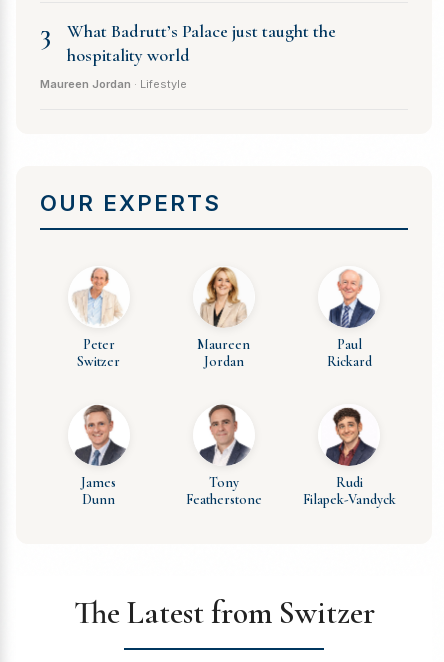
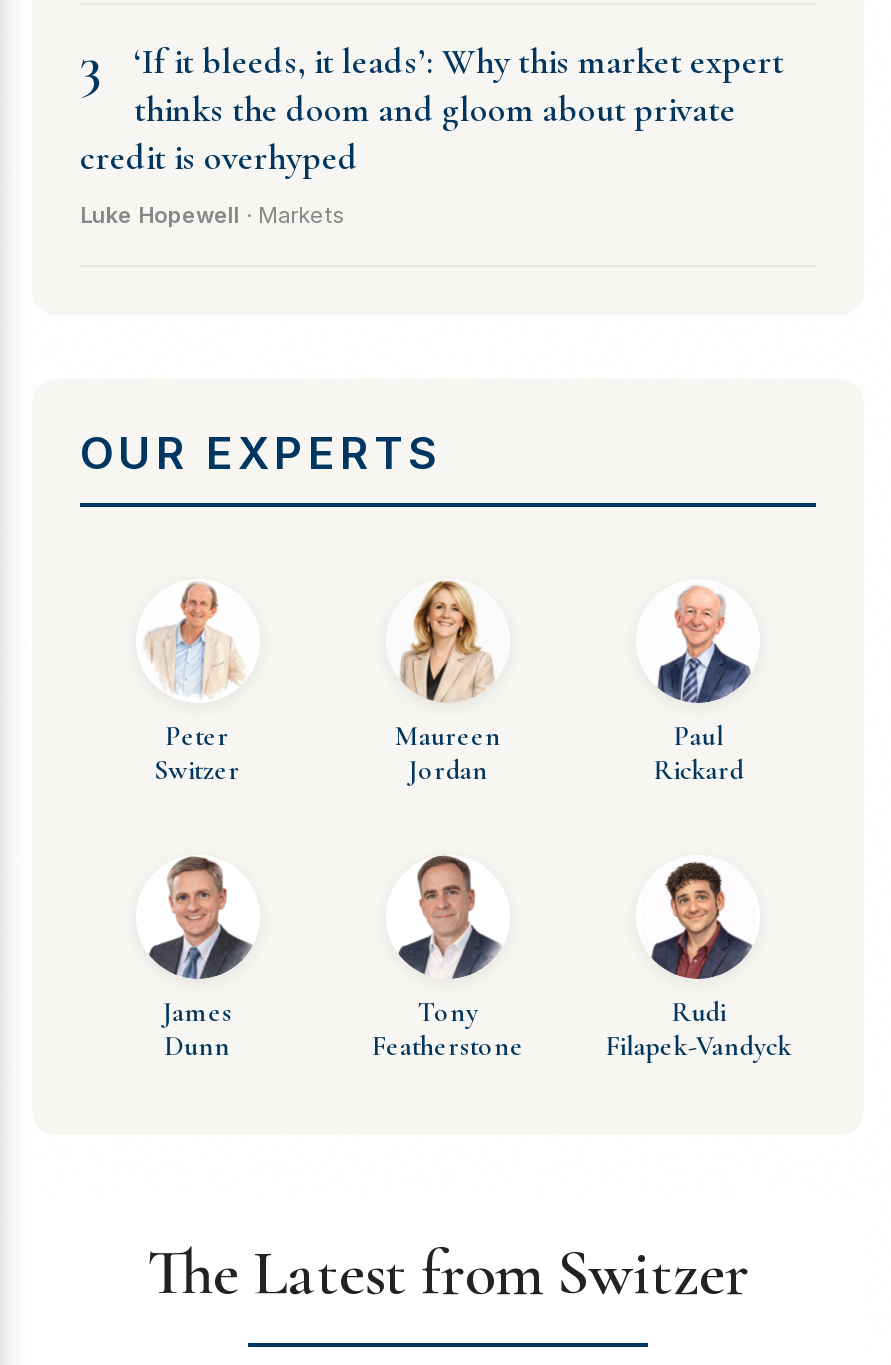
- What Badrutt’s Palace just taught the
- hospitality world
+ ‘If it bleeds, it leads’: Why this market expert
+ thinks the doom and gloom about private
+ credit is overhyped

- Maureen Jordan · Lifestyle
+ Luke Hopewell · Markets
